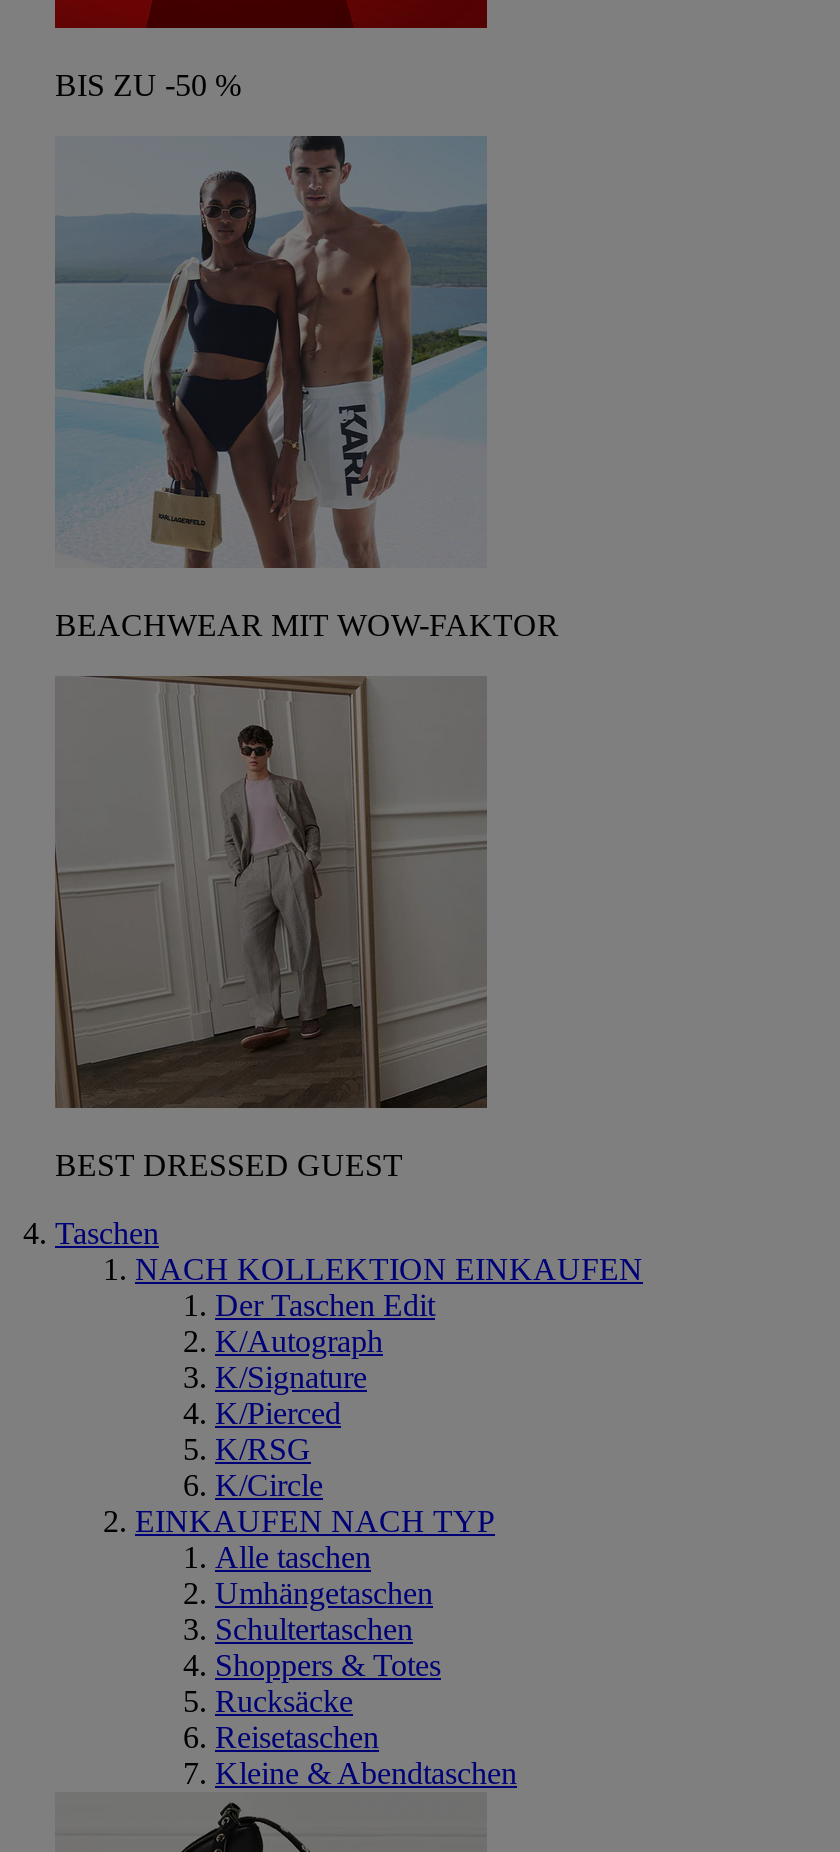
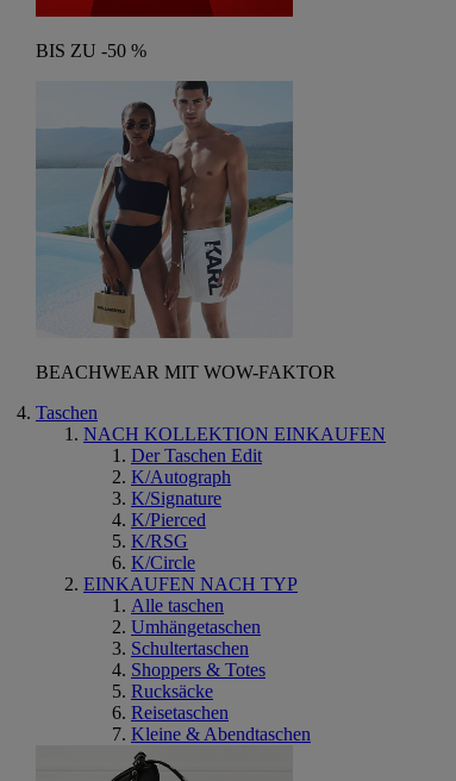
- [image]
- BEST DRESSED GUEST
